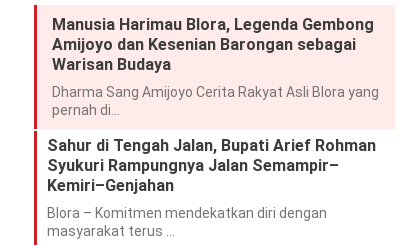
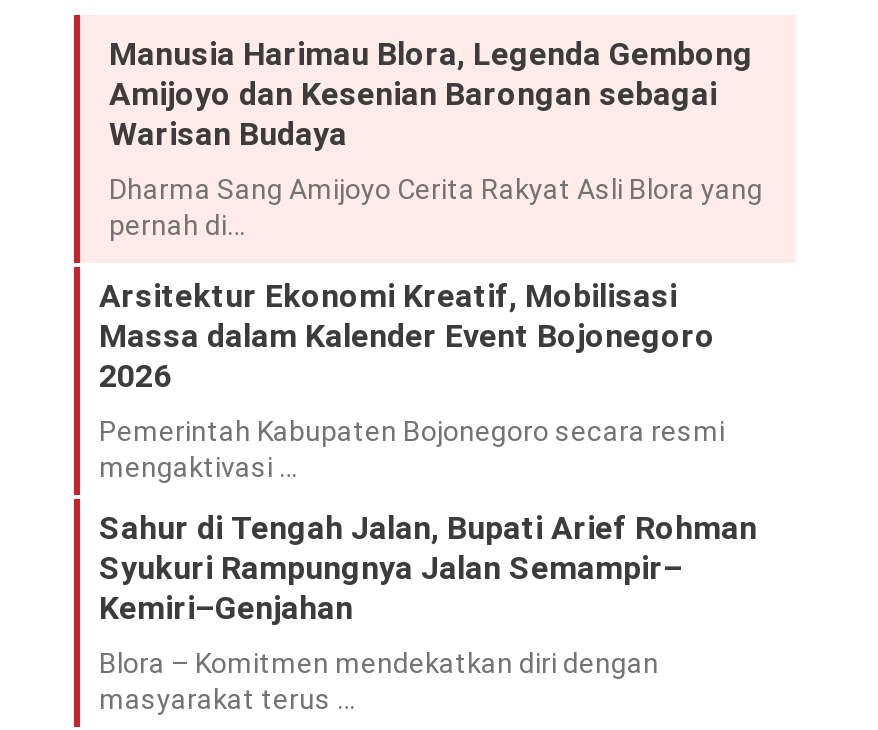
+ Arsitektur Ekonomi Kreatif, Mobilisasi
+ Massa dalam Kalender Event Bojonegoro
+ 2026
+ Pemerintah Kabupaten Bojonegoro secara resmi
+ mengaktivasi …
